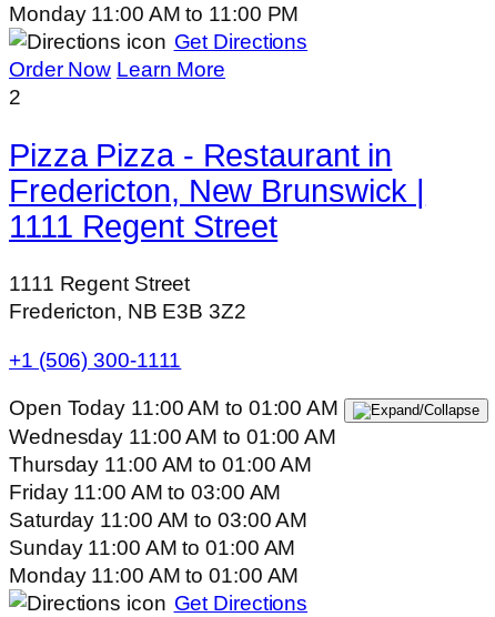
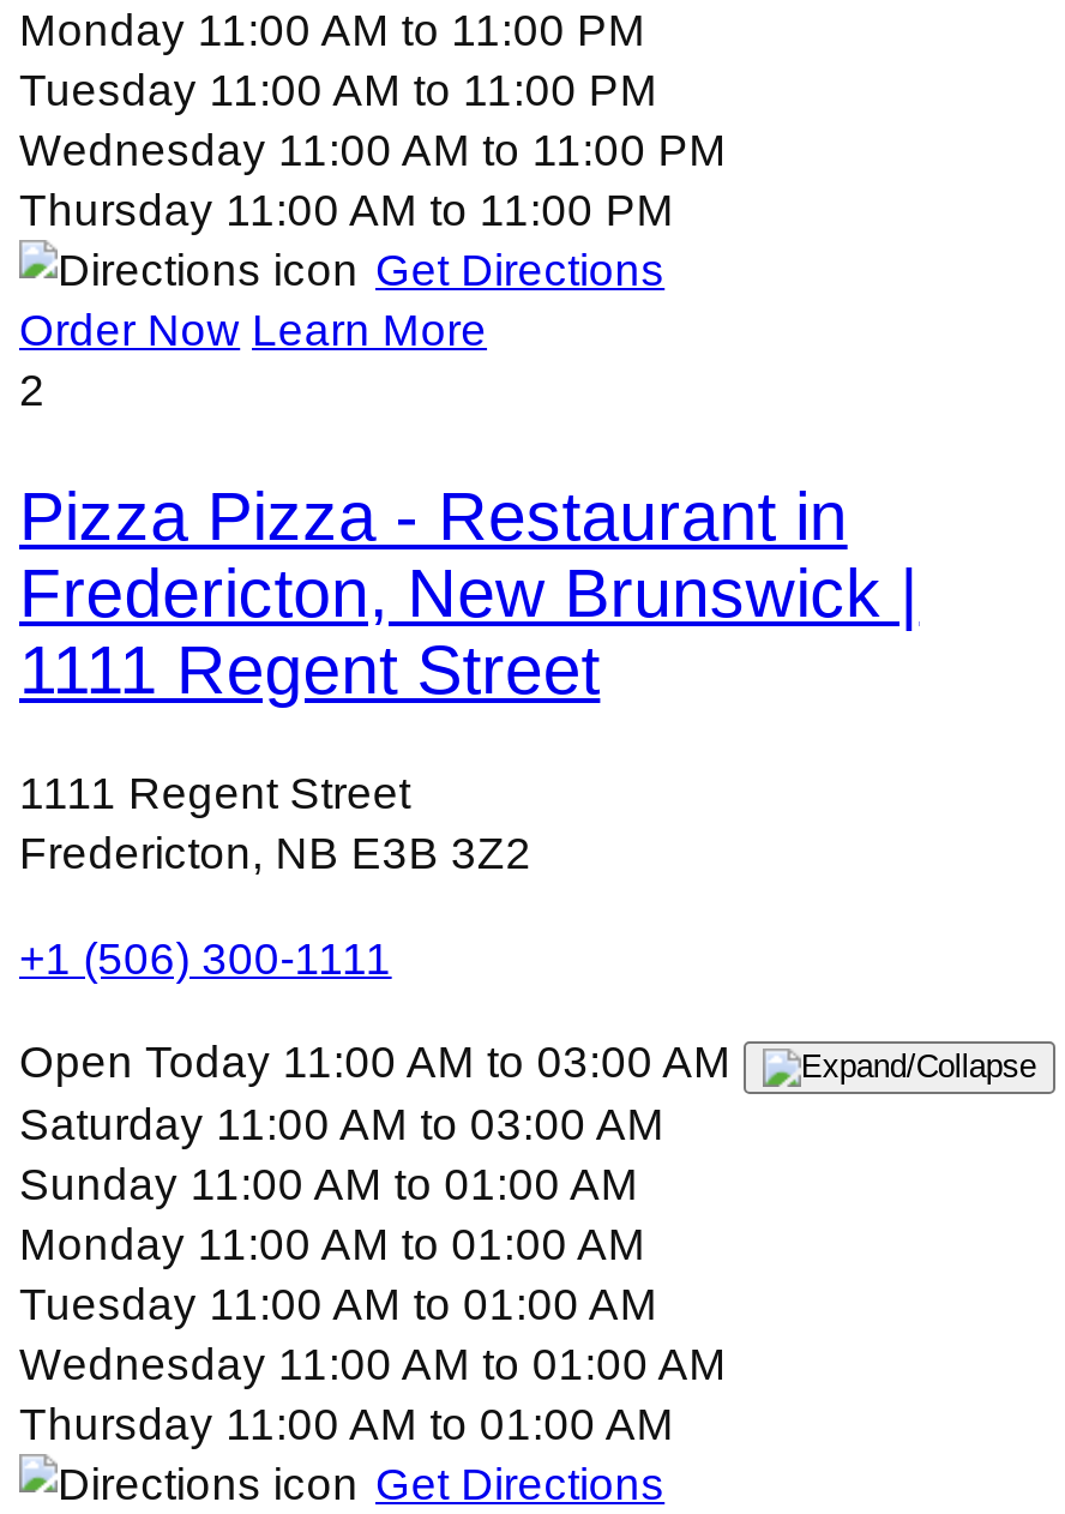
+ Tuesday 11:00 AM to 11:00 PM
+ Wednesday 11:00 AM to 11:00 PM
+ Thursday 11:00 AM to 11:00 PM

- Open Today 11:00 AM to 01:00 AM
- Friday 11:00 AM to 03:00 AM
+ Open Today 11:00 AM to 03:00 AM

moved down: Wednesday 11:00 AM to 01:00 AM | Thursday 11:00 AM to 01:00 AM

+ Tuesday 11:00 AM to 01:00 AM
